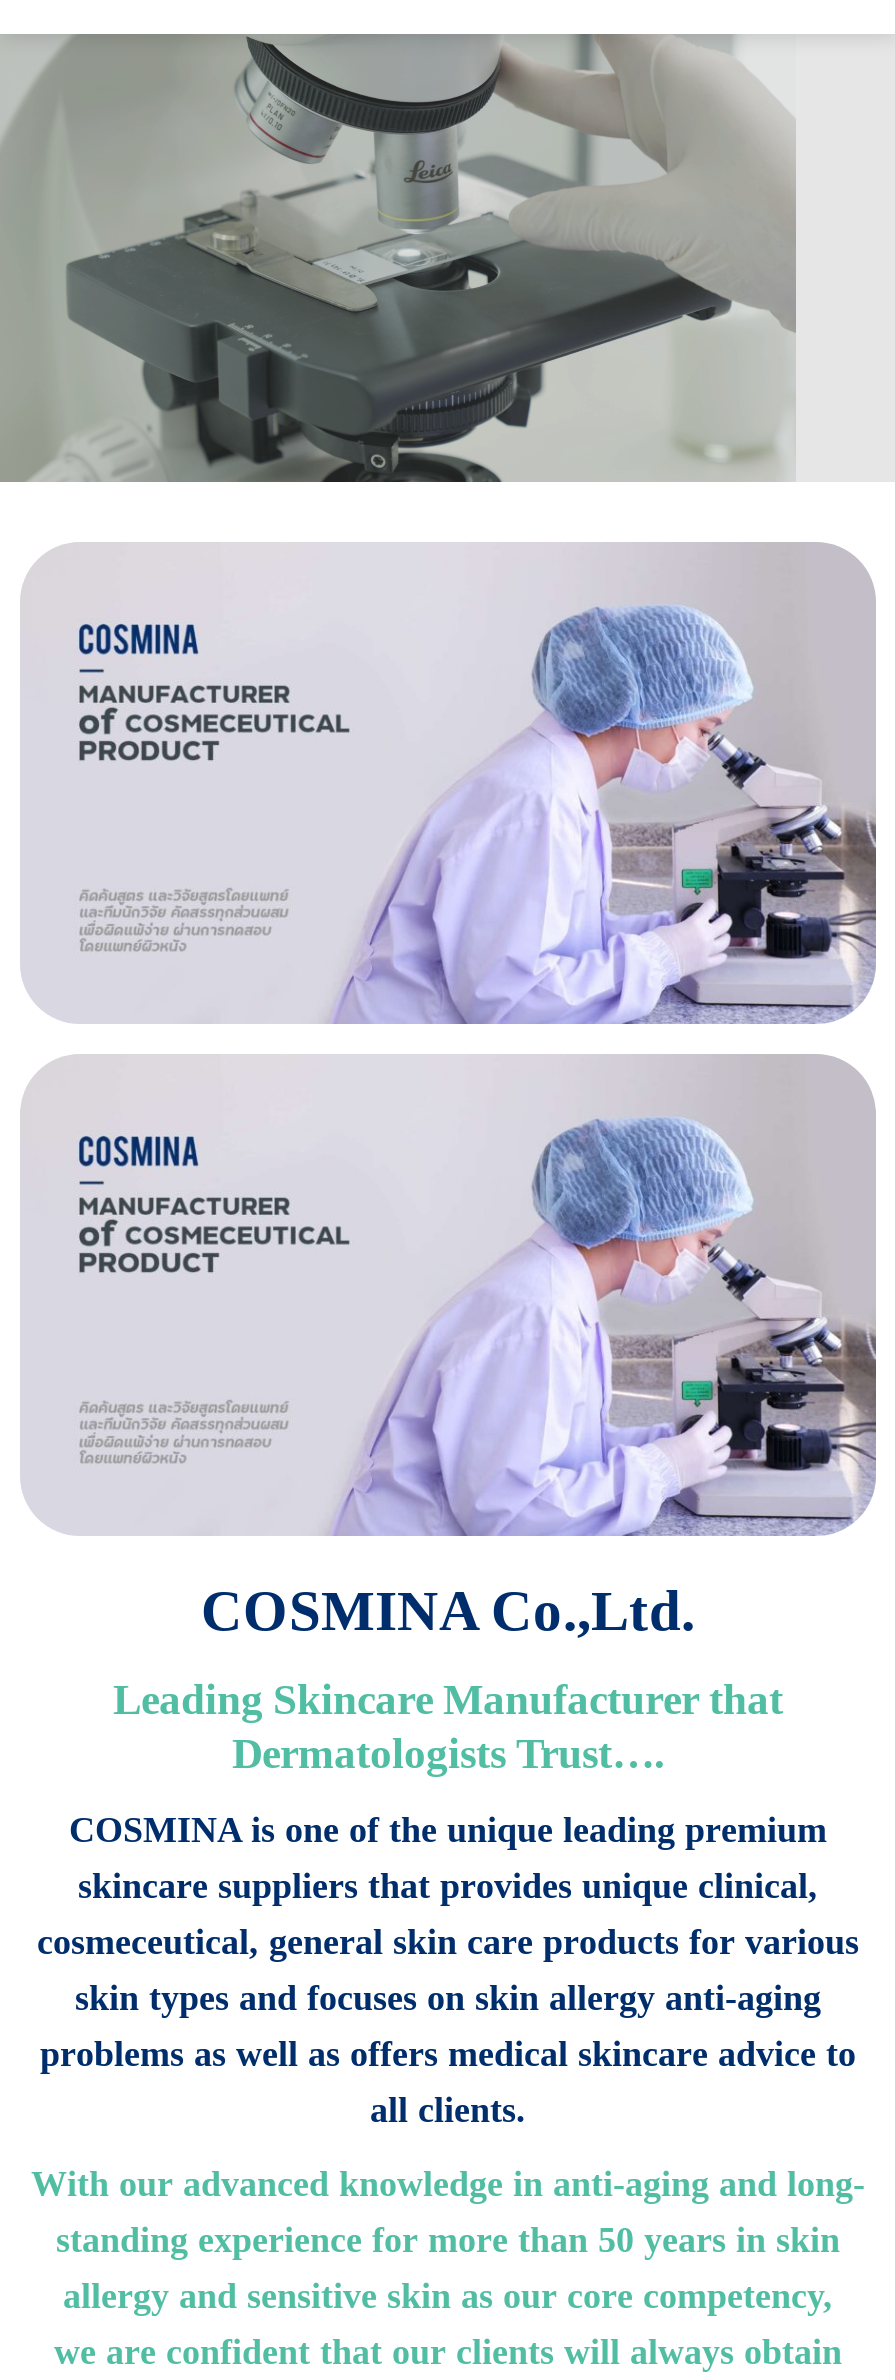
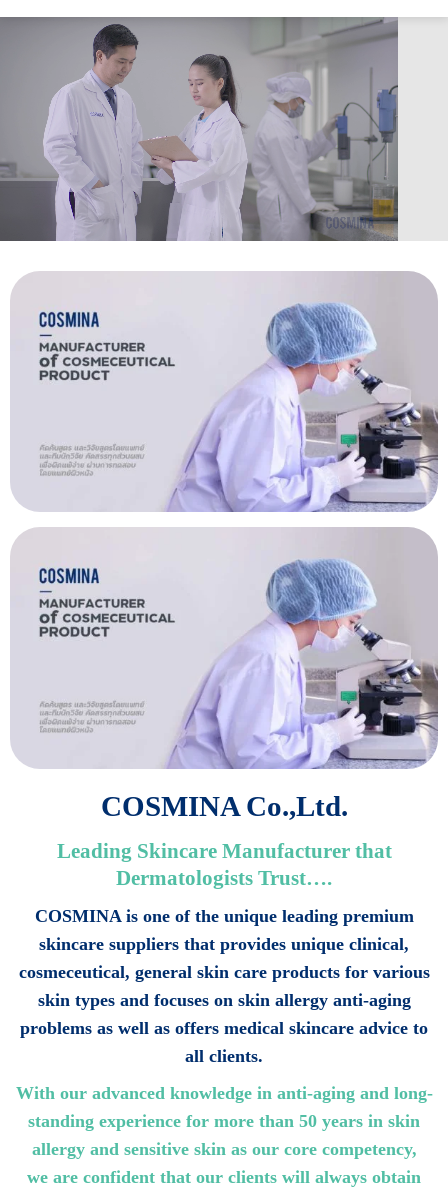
- [image]
+ [image]
